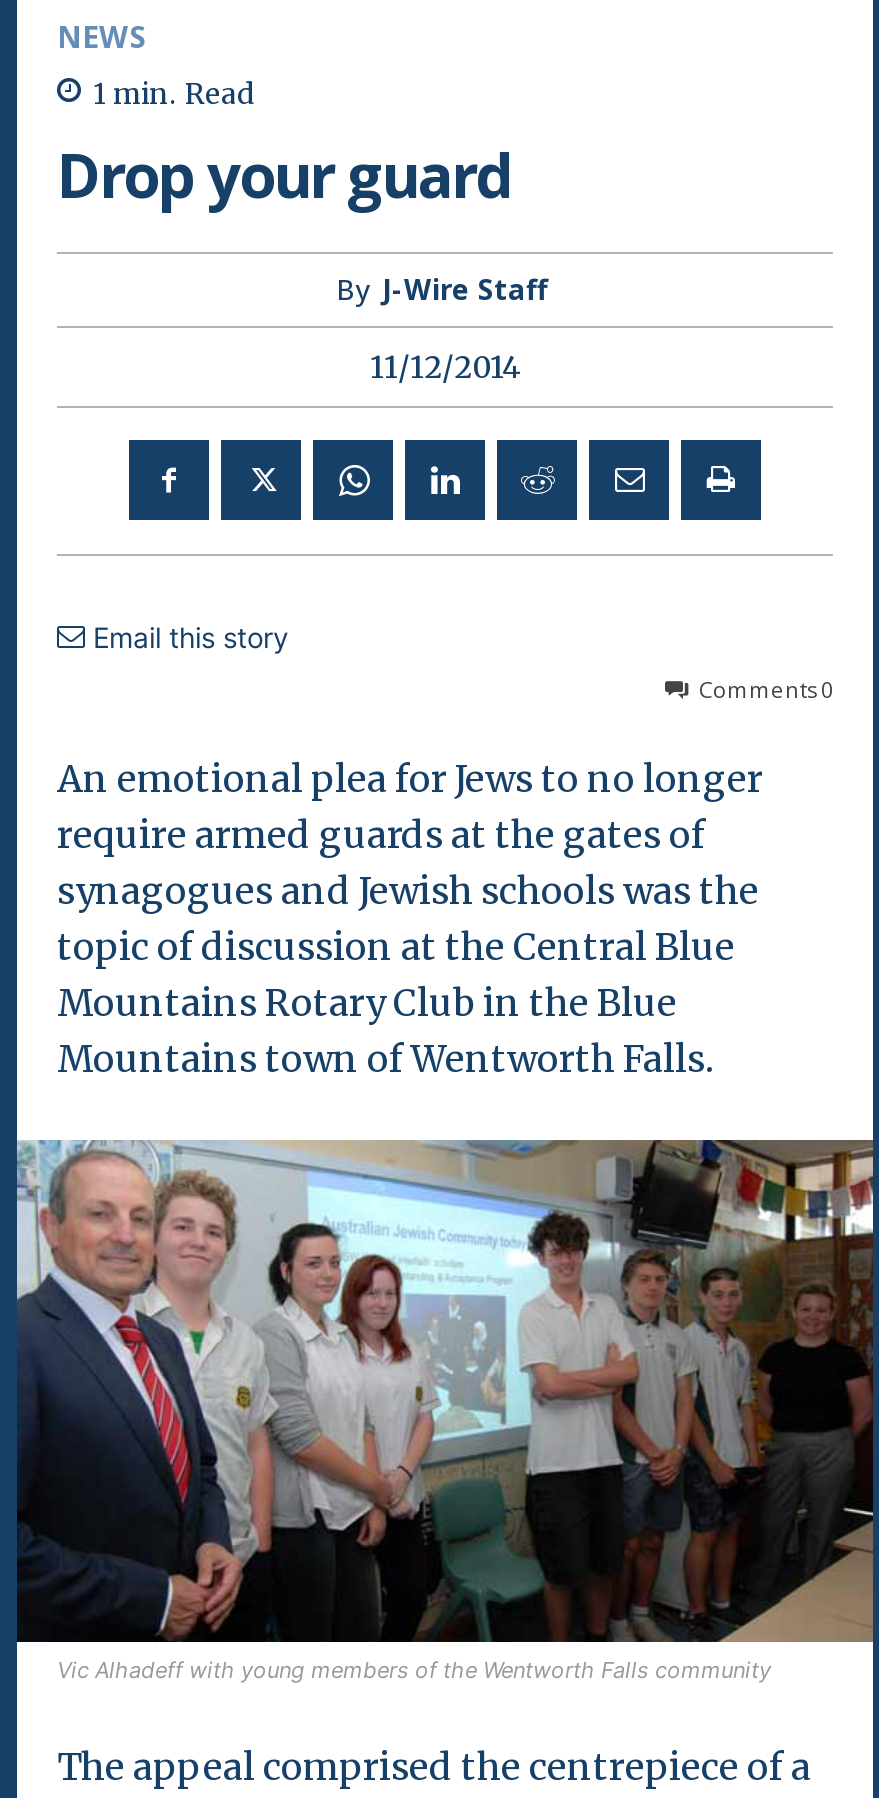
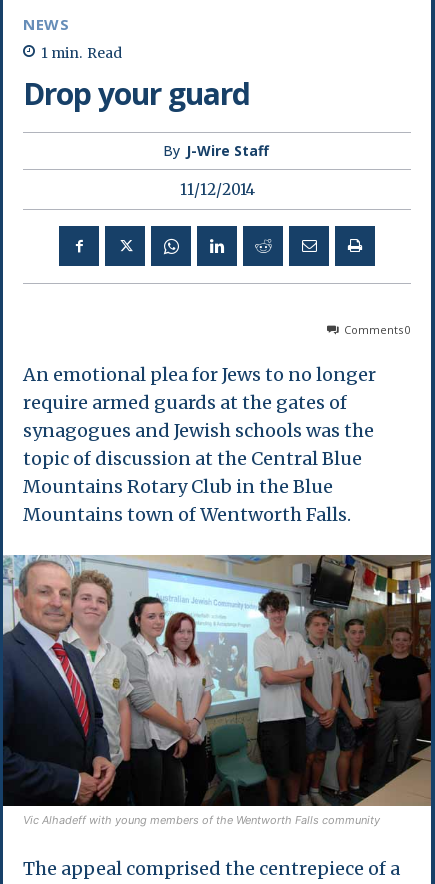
- Email this story
